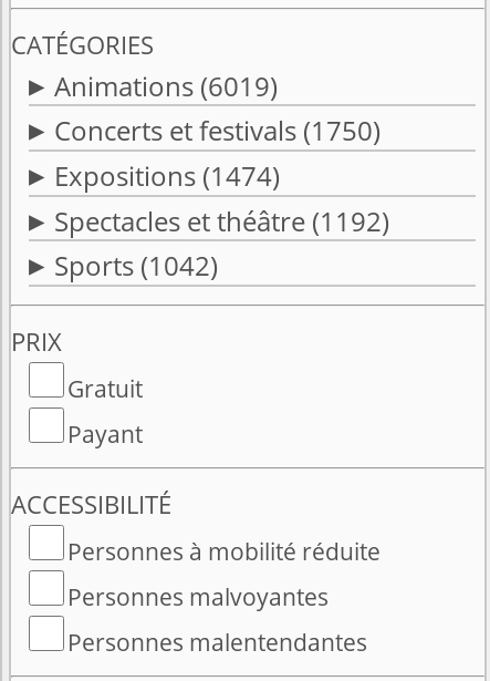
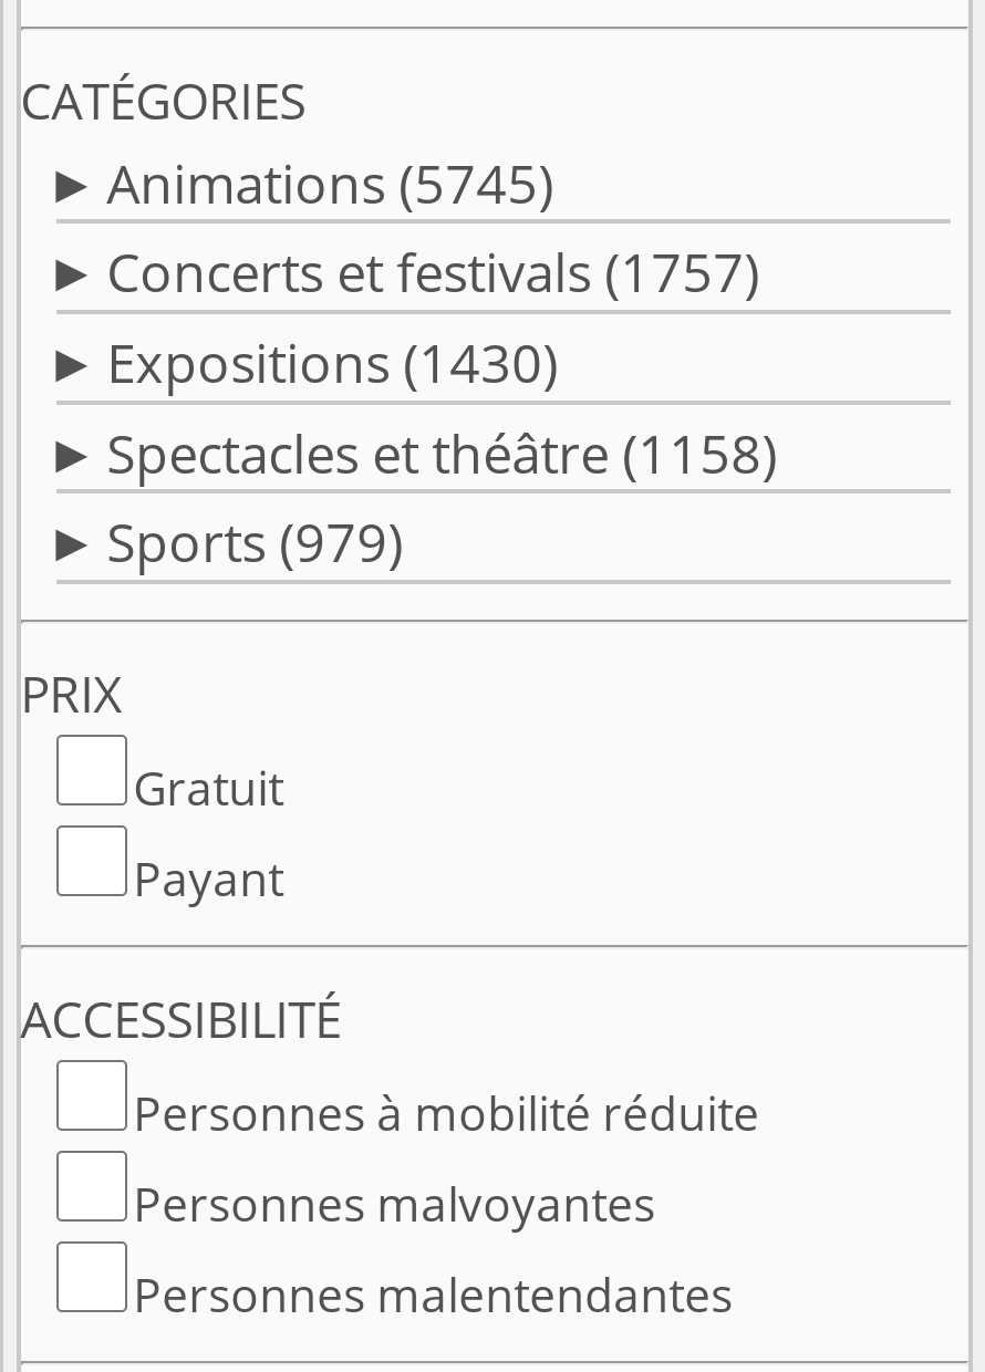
- Animations (6019)
+ Animations (5745)

- Concerts et festivals (1750)
+ Concerts et festivals (1757)

- Expositions (1474)
+ Expositions (1430)

- Spectacles et théâtre (1192)
+ Spectacles et théâtre (1158)

- Sports (1042)
+ Sports (979)
